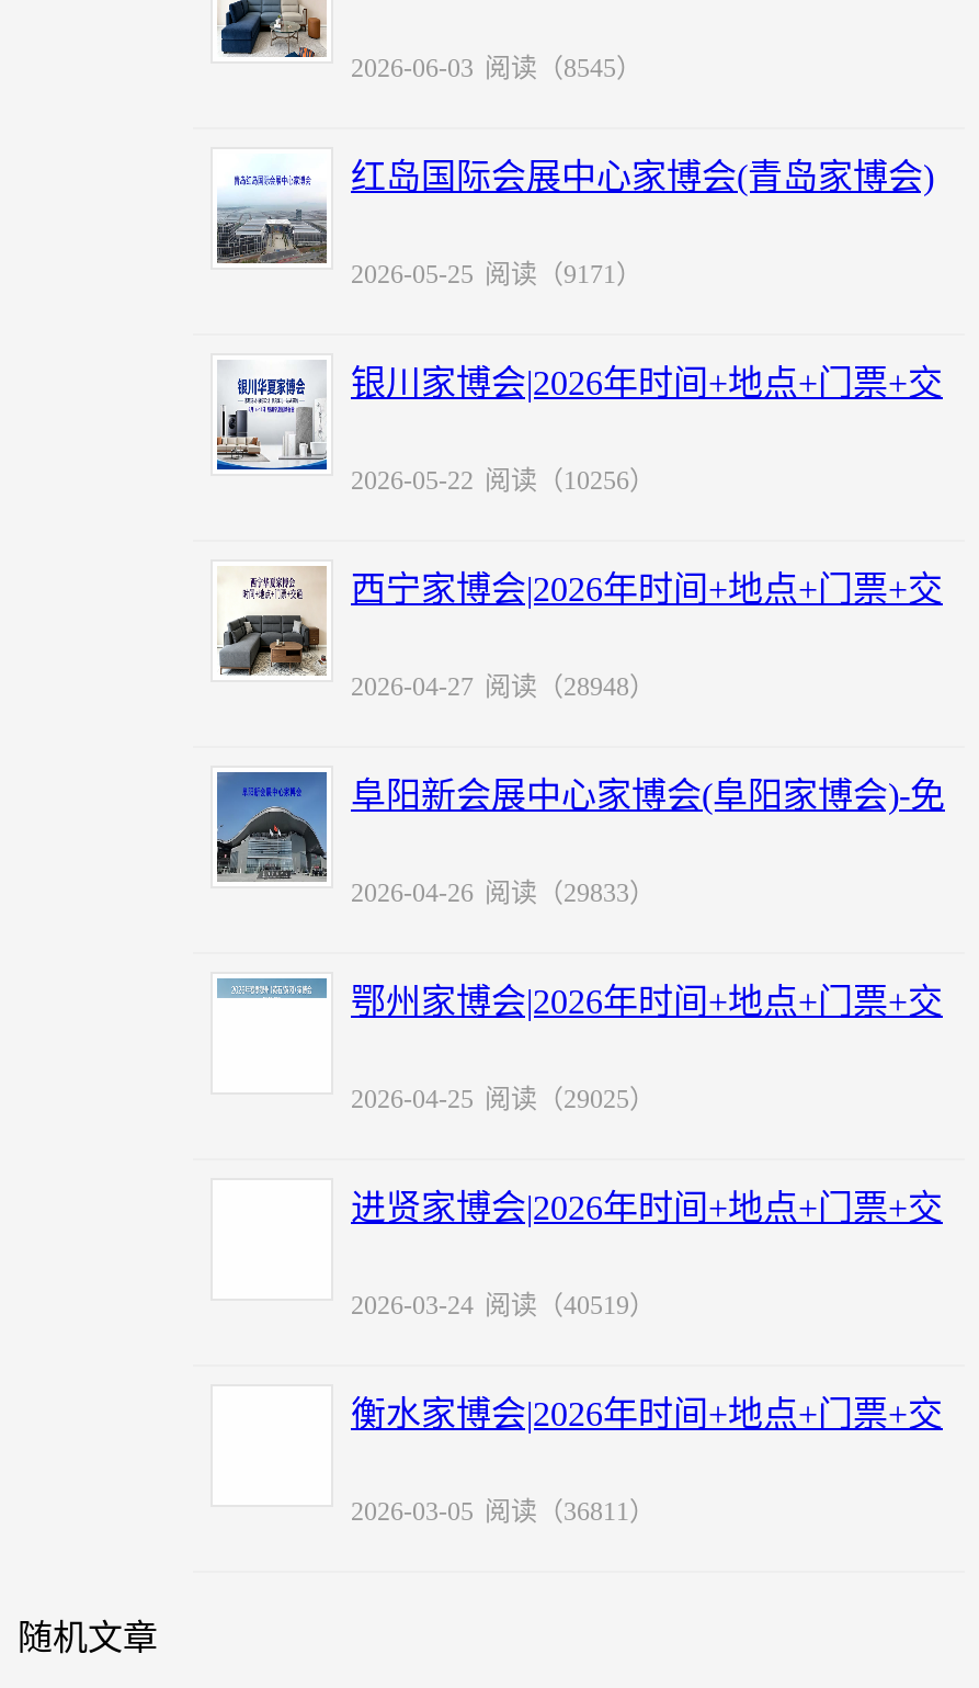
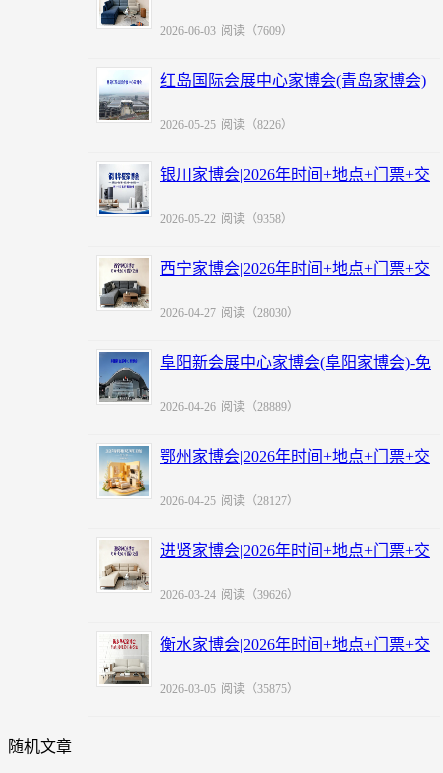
- 2026-06-03 阅读（8545）
+ 2026-06-03 阅读（7609）

- 2026-05-25 阅读（9171）
+ 2026-05-25 阅读（8226）

- 2026-05-22 阅读（10256）
+ 2026-05-22 阅读（9358）

- 2026-04-27 阅读（28948）
+ 2026-04-27 阅读（28030）

- 2026-04-26 阅读（29833）
+ 2026-04-26 阅读（28889）

+ [image]

+ [image]

- 2026-04-25 阅读（29025）
+ 2026-04-25 阅读（28127）

+ [image]

- 2026-03-24 阅读（40519）
+ 2026-03-24 阅读（39626）

- 2026-03-05 阅读（36811）
+ 2026-03-05 阅读（35875）
